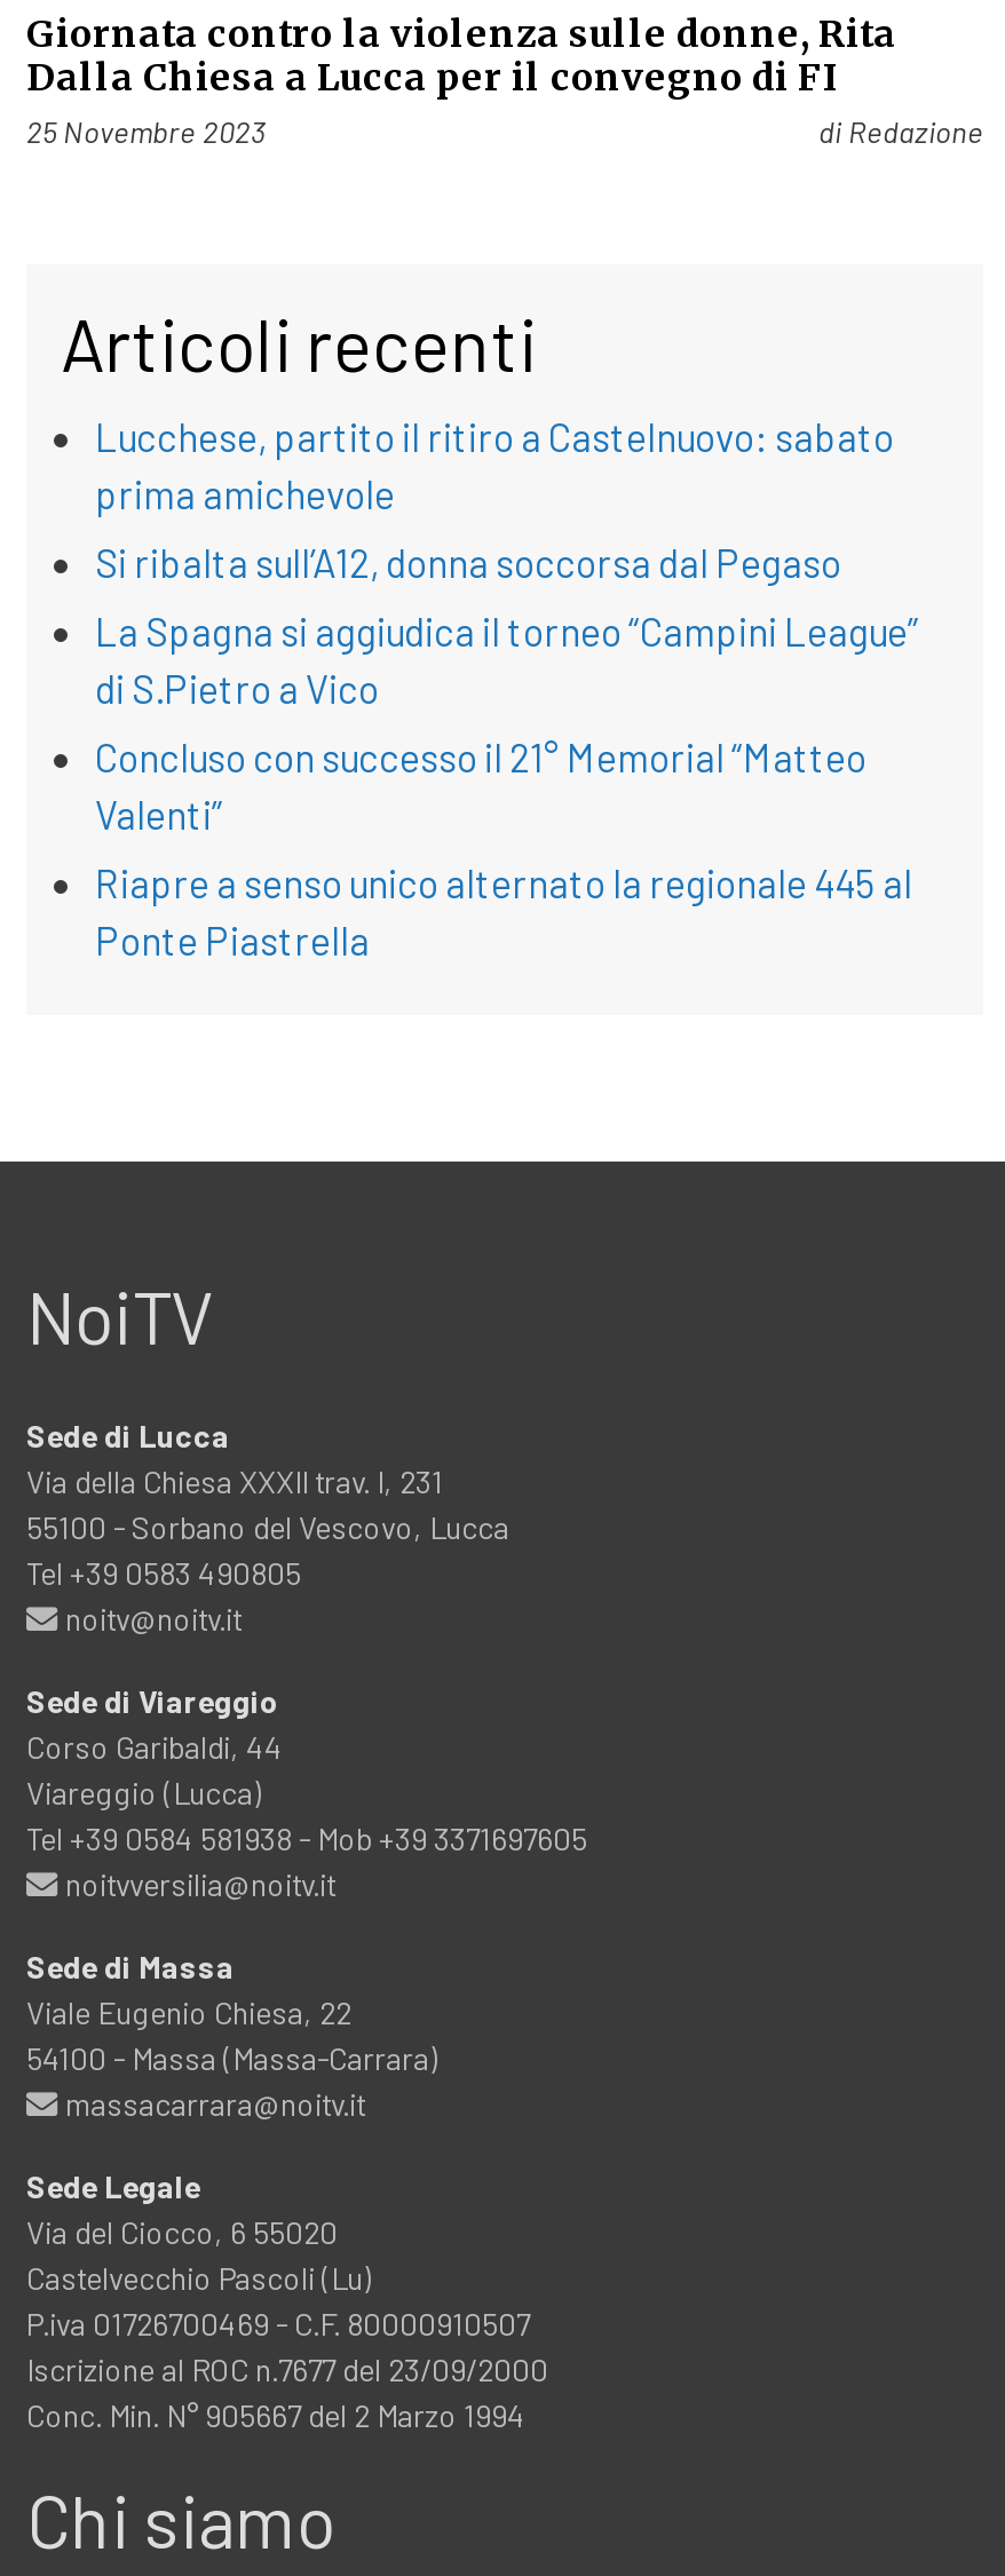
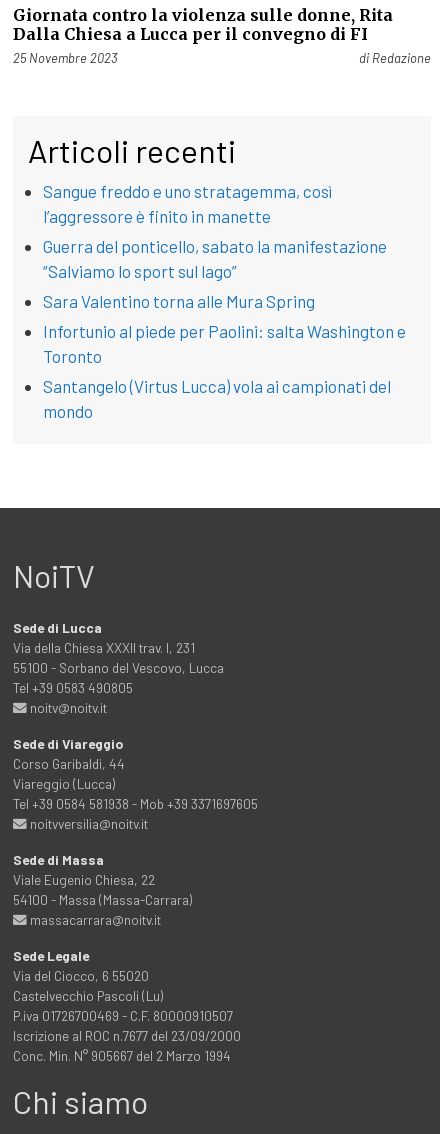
- Lucchese, partito il ritiro a Castelnuovo: sabato
- prima amichevole
+ Sangue freddo e uno stratagemma, così
+ l’aggressore è finito in manette

- Si ribalta sull’A12, donna soccorsa dal Pegaso
+ Guerra del ponticello, sabato la manifestazione
+ “Salviamo lo sport sul lago”

- La Spagna si aggiudica il torneo “Campini League”
- di S.Pietro a Vico
+ Sara Valentino torna alle Mura Spring

- Concluso con successo il 21° Memorial “Matteo
- Valenti”
+ Infortunio al piede per Paolini: salta Washington e
+ Toronto

- Riapre a senso unico alternato la regionale 445 al
- Ponte Piastrella
+ Santangelo (Virtus Lucca) vola ai campionati del
+ mondo
